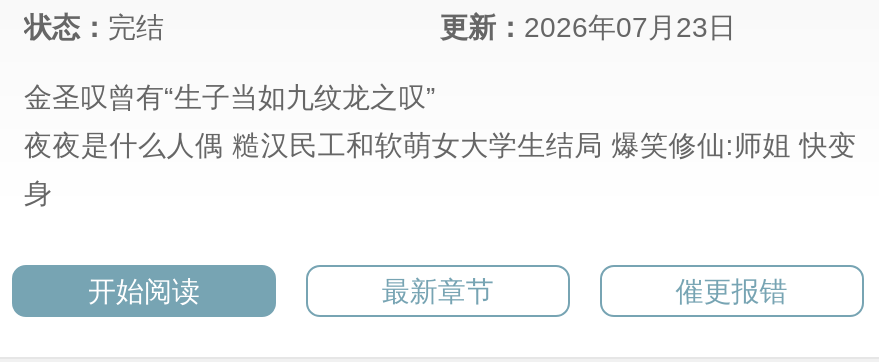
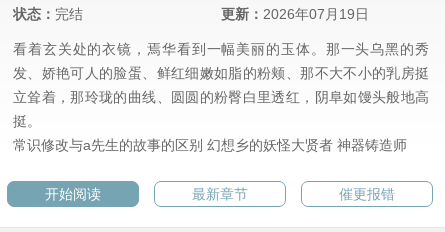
- 更新：2026年07月23日
- 金圣叹曾有“生子当如九纹龙之叹”
- 夜夜是什么人偶 糙汉民工和软萌女大学生结局 爆笑修仙:师姐 快变
- 身
+ 更新：2026年07月19日
+ 看着玄关处的衣镜，焉华看到一幅美丽的玉体。那一头乌黑的秀
+ 发、娇艳可人的脸蛋、鲜红细嫩如脂的粉颊、那不大不小的乳房挺
+ 立耸着，那玲珑的曲线、圆圆的粉臀白里透红，阴阜如馒头般地高
+ 挺。
+ 常识修改与a先生的故事的区别 幻想乡的妖怪大贤者 神器铸造师
